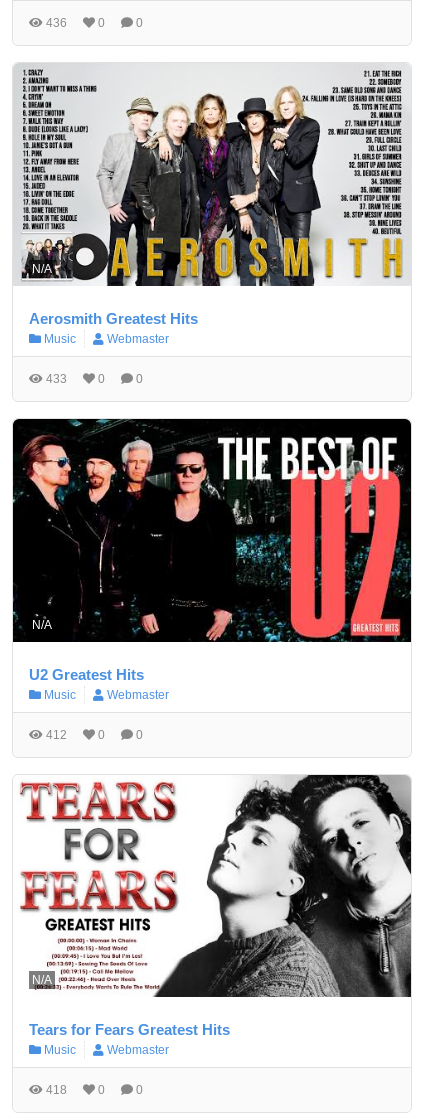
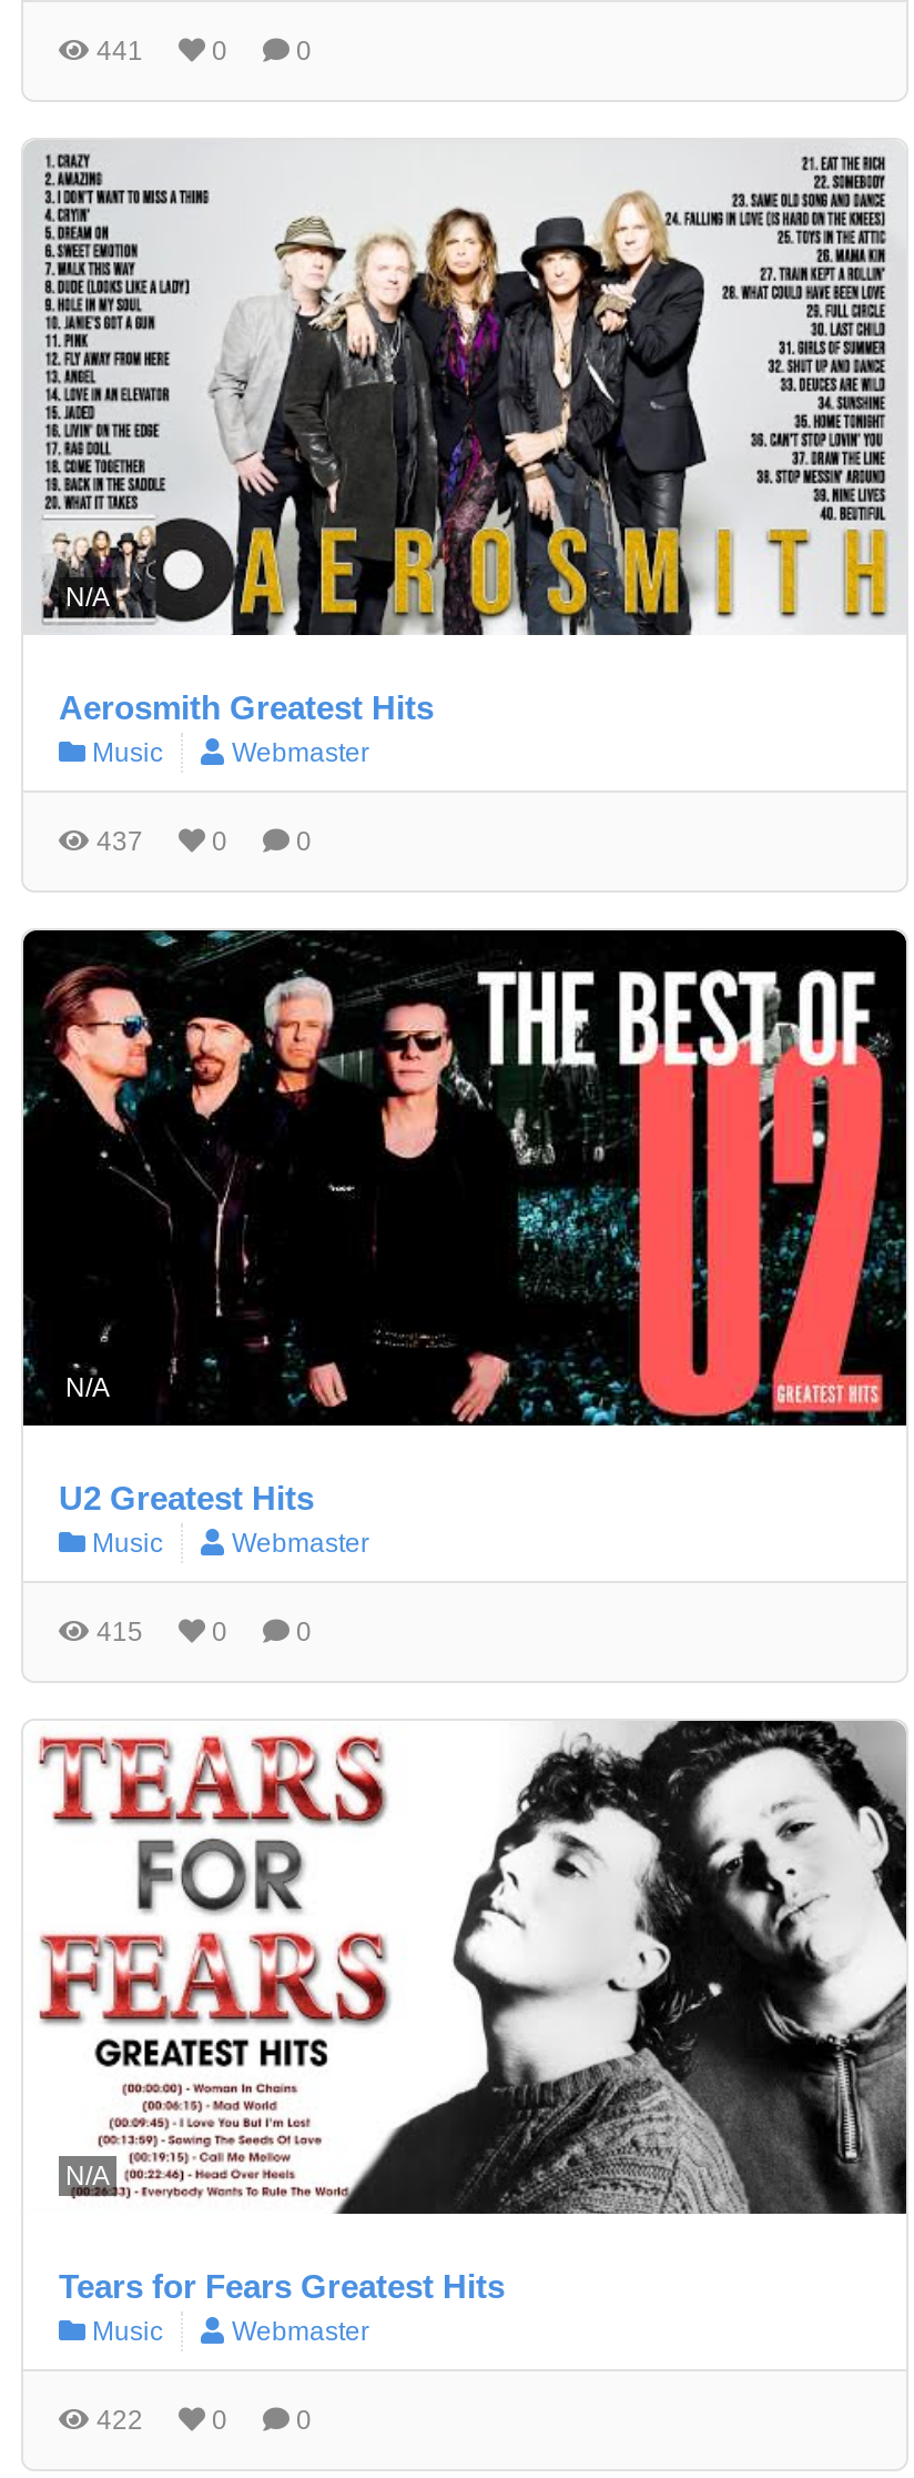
- 436 0 0
+ 441 0 0

- 433 0 0
+ 437 0 0

- 412 0 0
+ 415 0 0

- 418 0 0
+ 422 0 0
